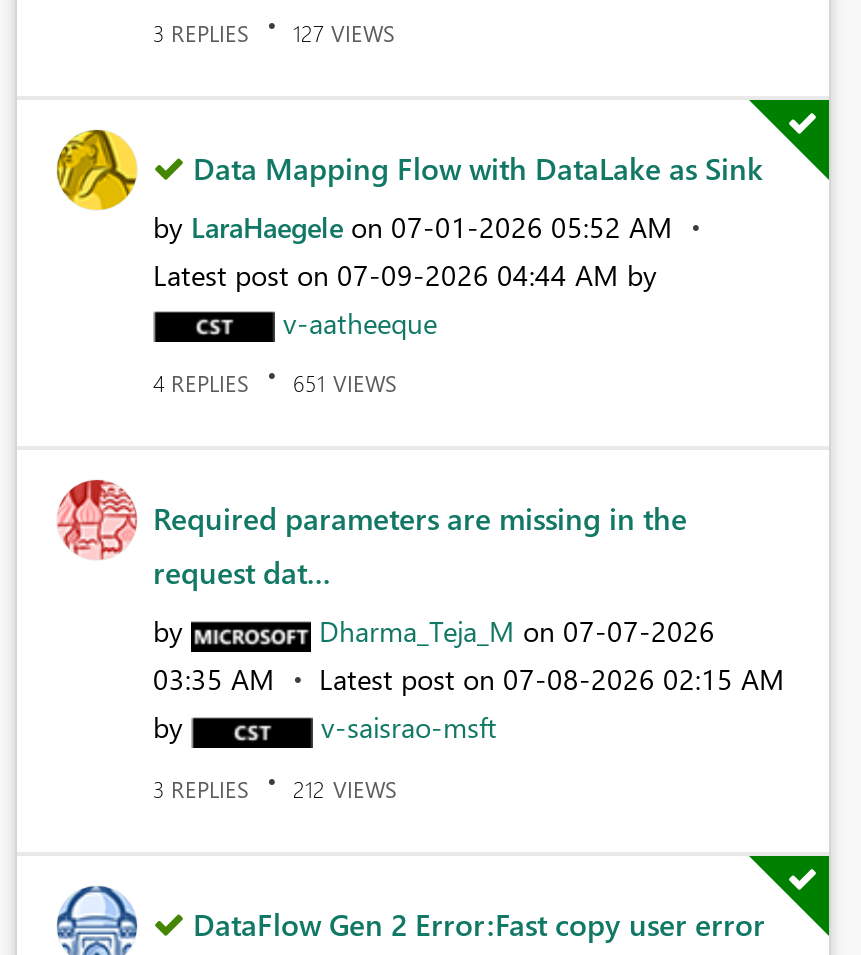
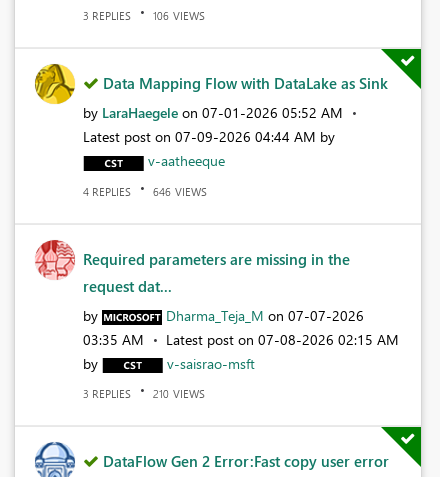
- 3 REPLIES 127 VIEWS
+ 3 REPLIES 106 VIEWS

- 4 REPLIES 651 VIEWS
+ 4 REPLIES 646 VIEWS

- 3 REPLIES 212 VIEWS
+ 3 REPLIES 210 VIEWS
